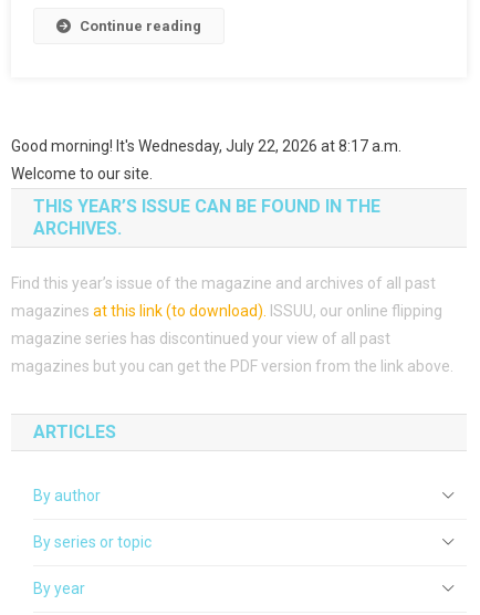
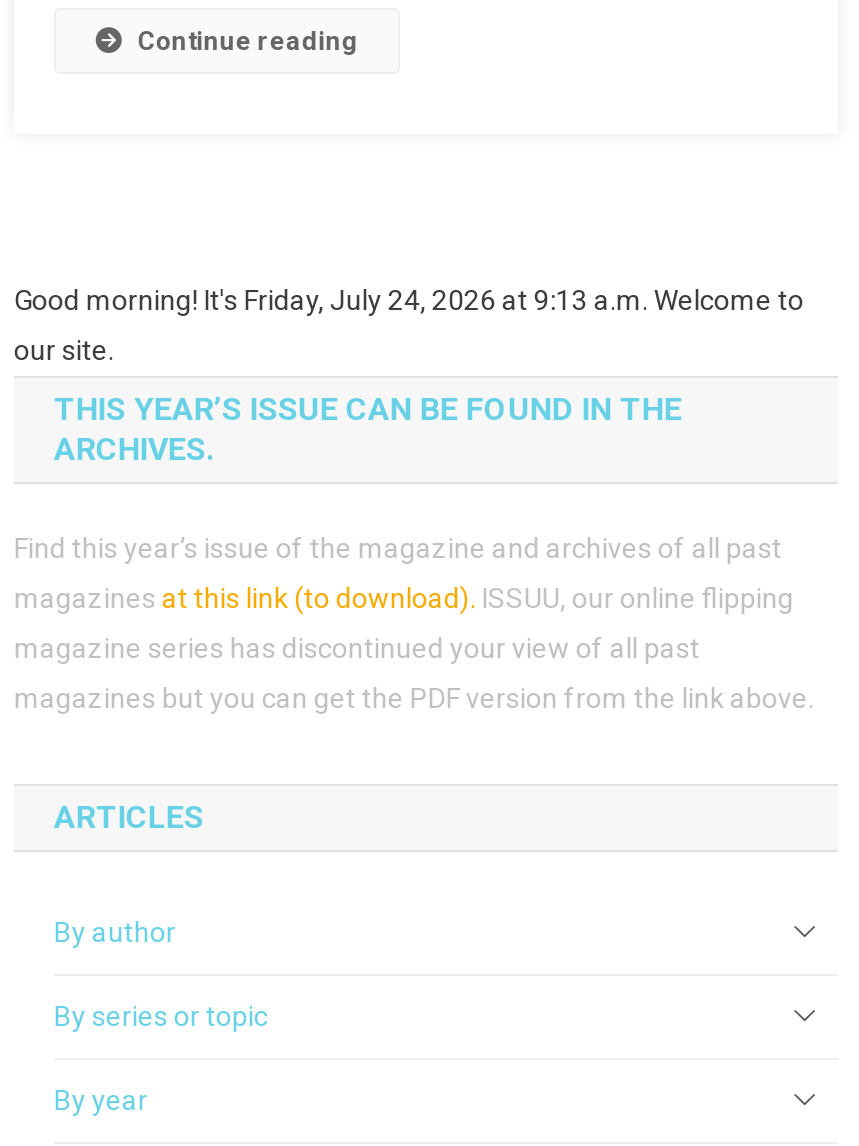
- Good morning! It's Wednesday, July 22, 2026 at 8:17 a.m.
+ Good morning! It's Friday, July 24, 2026 at 9:13 a.m. Welcome to

- Welcome to our site.
+ our site.
